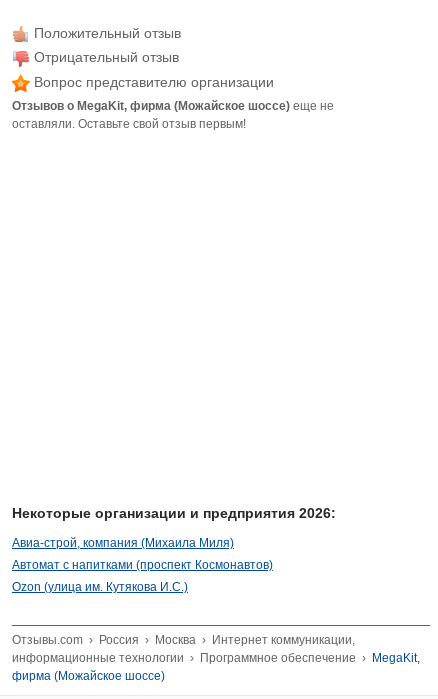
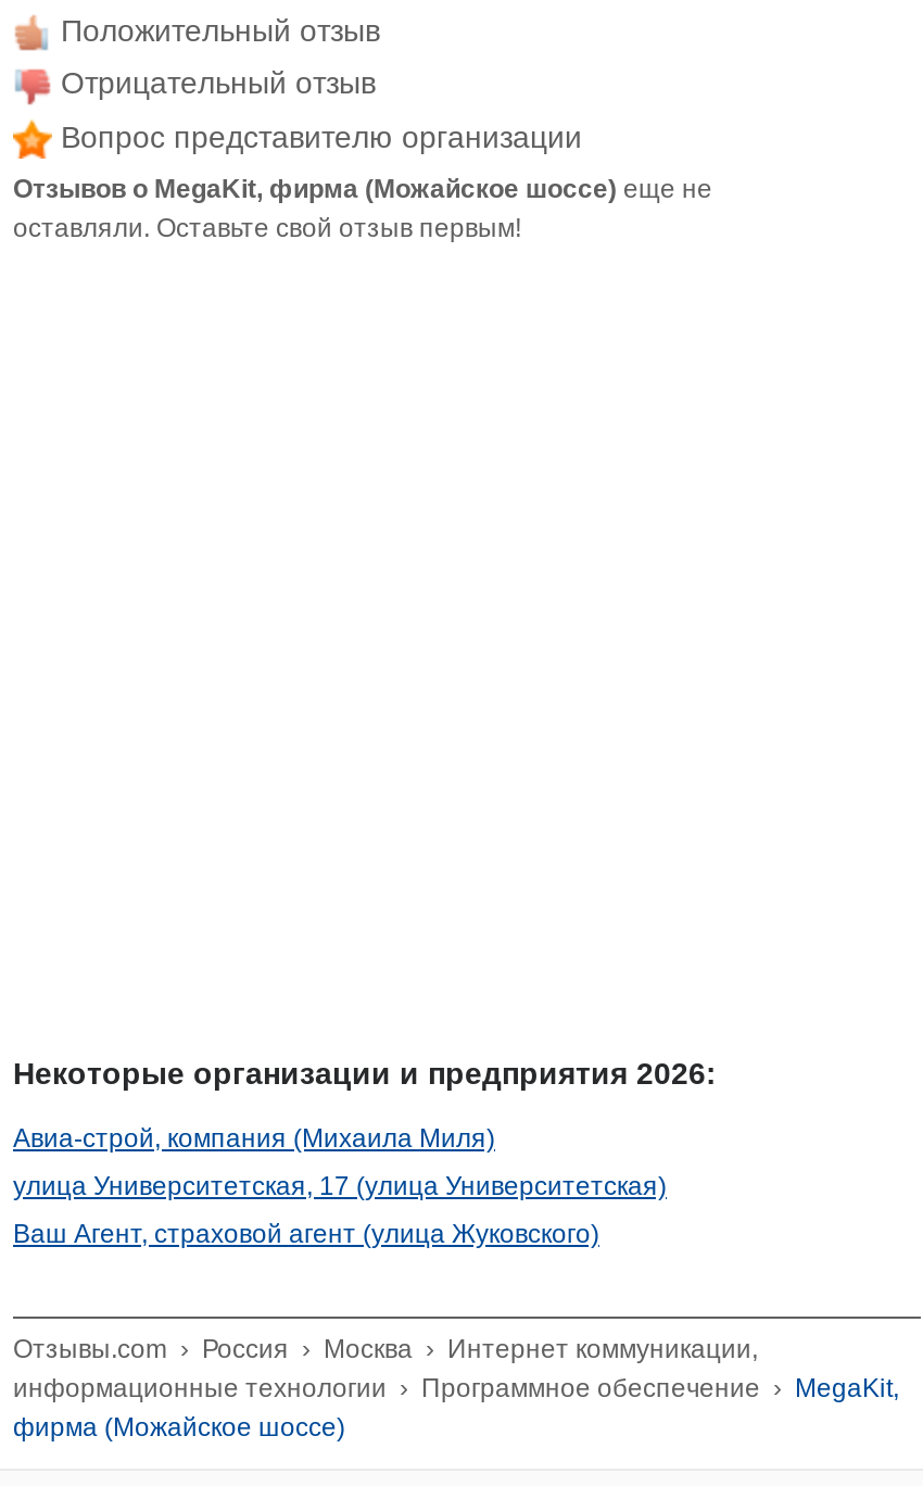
- Автомат с напитками (проспект Космонавтов)
+ улица Университетская, 17 (улица Университетская)

- Ozon (улица им. Кутякова И.С.)
+ Ваш Агент, страховой агент (улица Жуковского)
